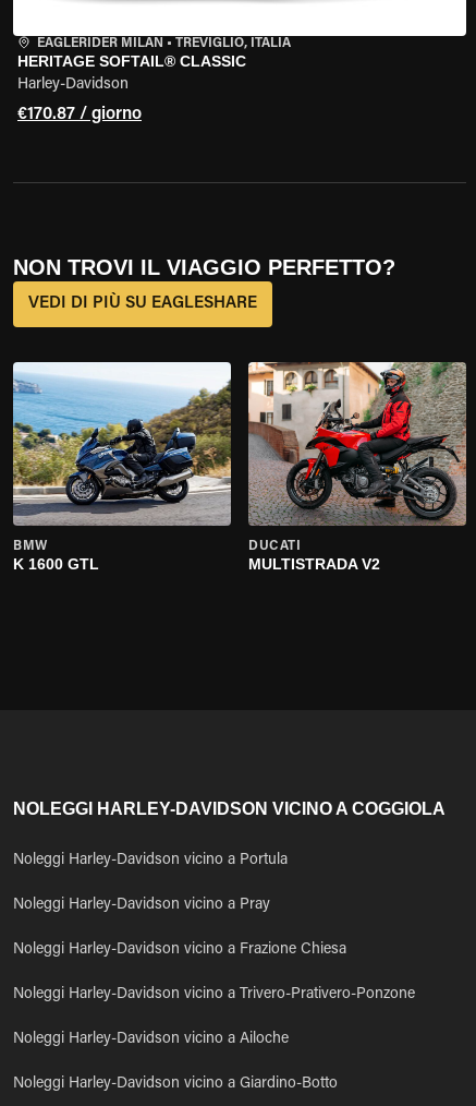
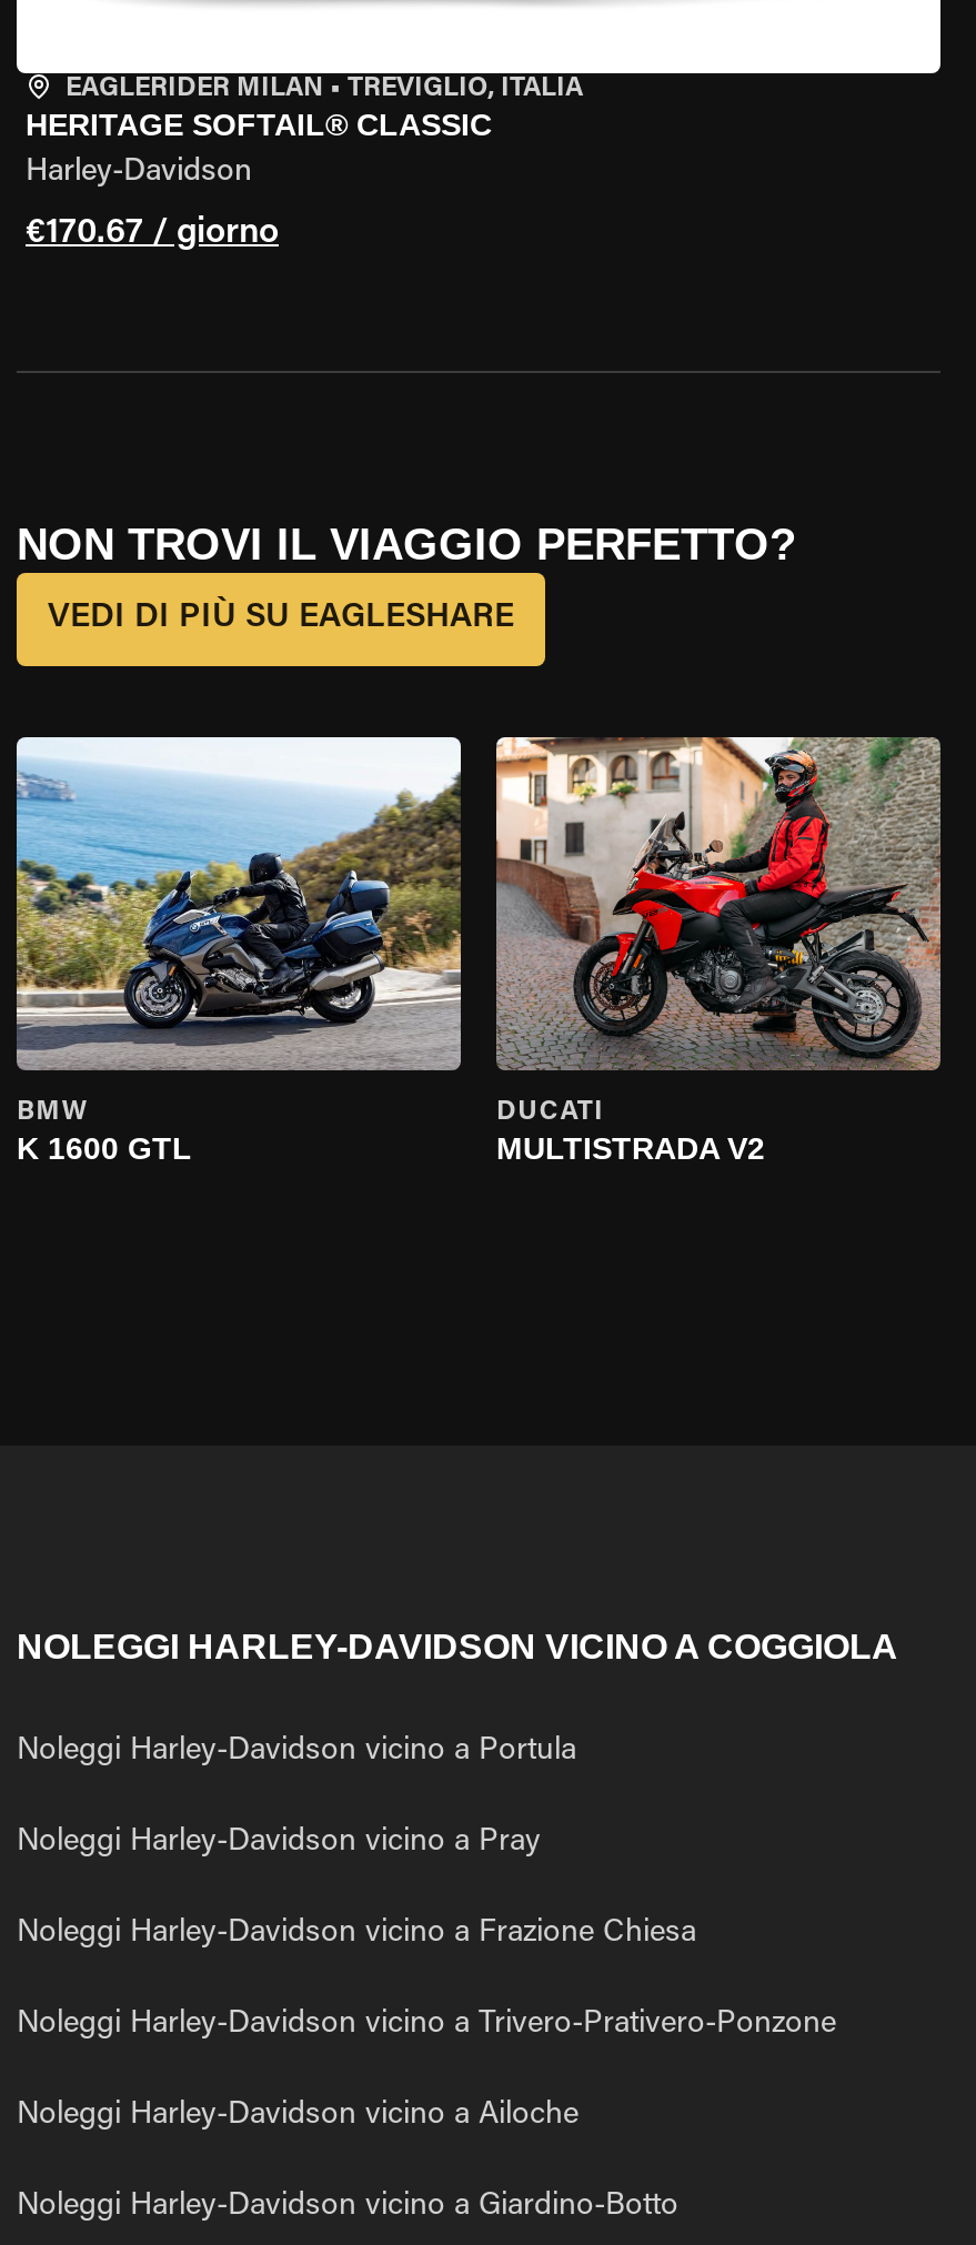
- €170.87 / giorno
+ €170.67 / giorno
